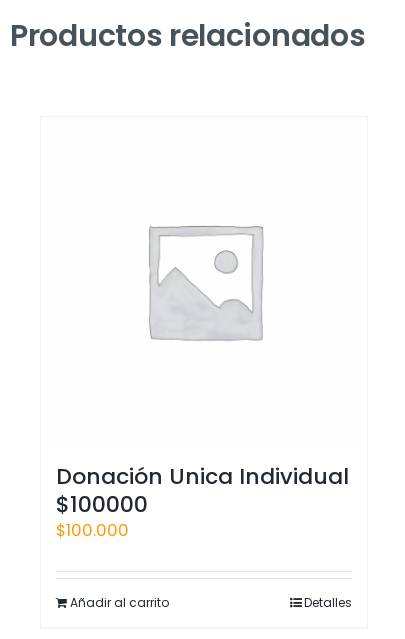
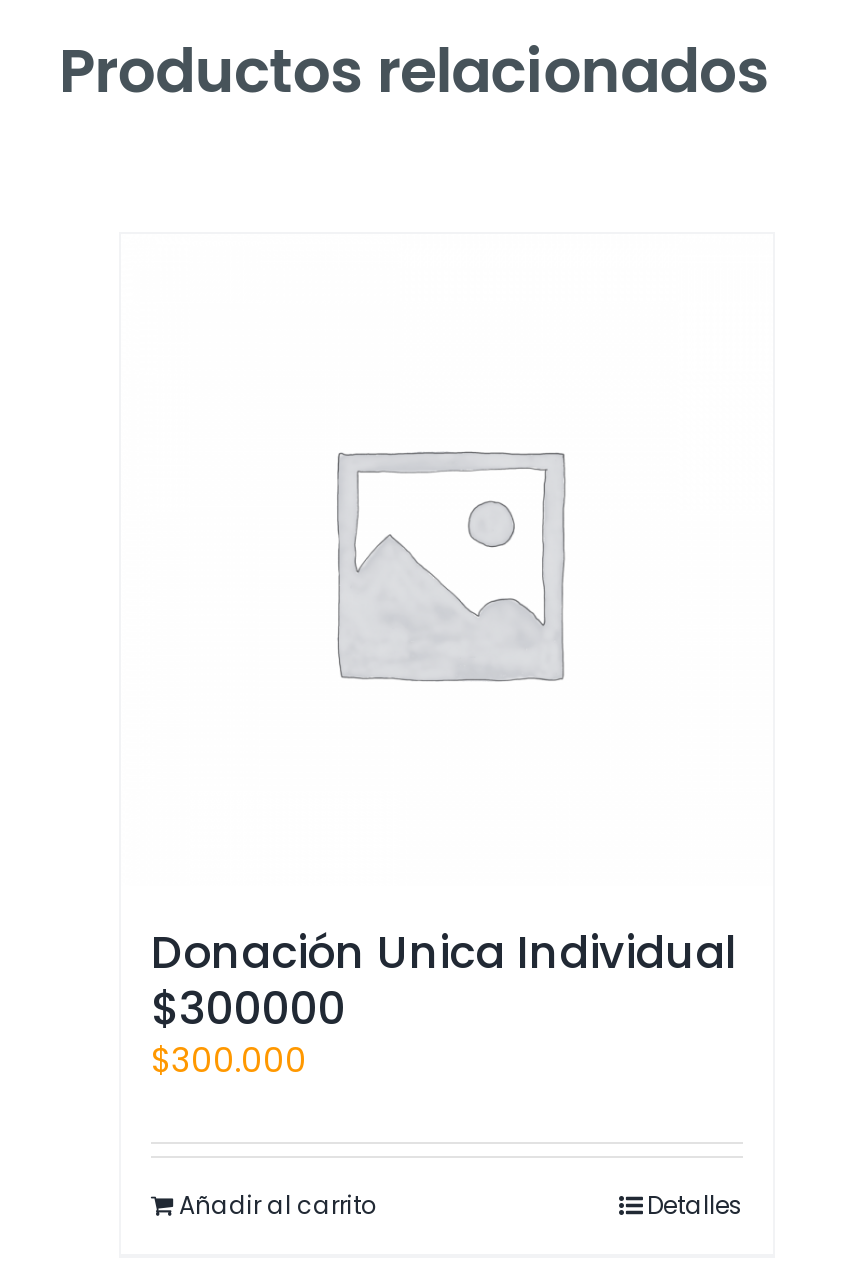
- $100000
+ $300000

- $100.000
+ $300.000
